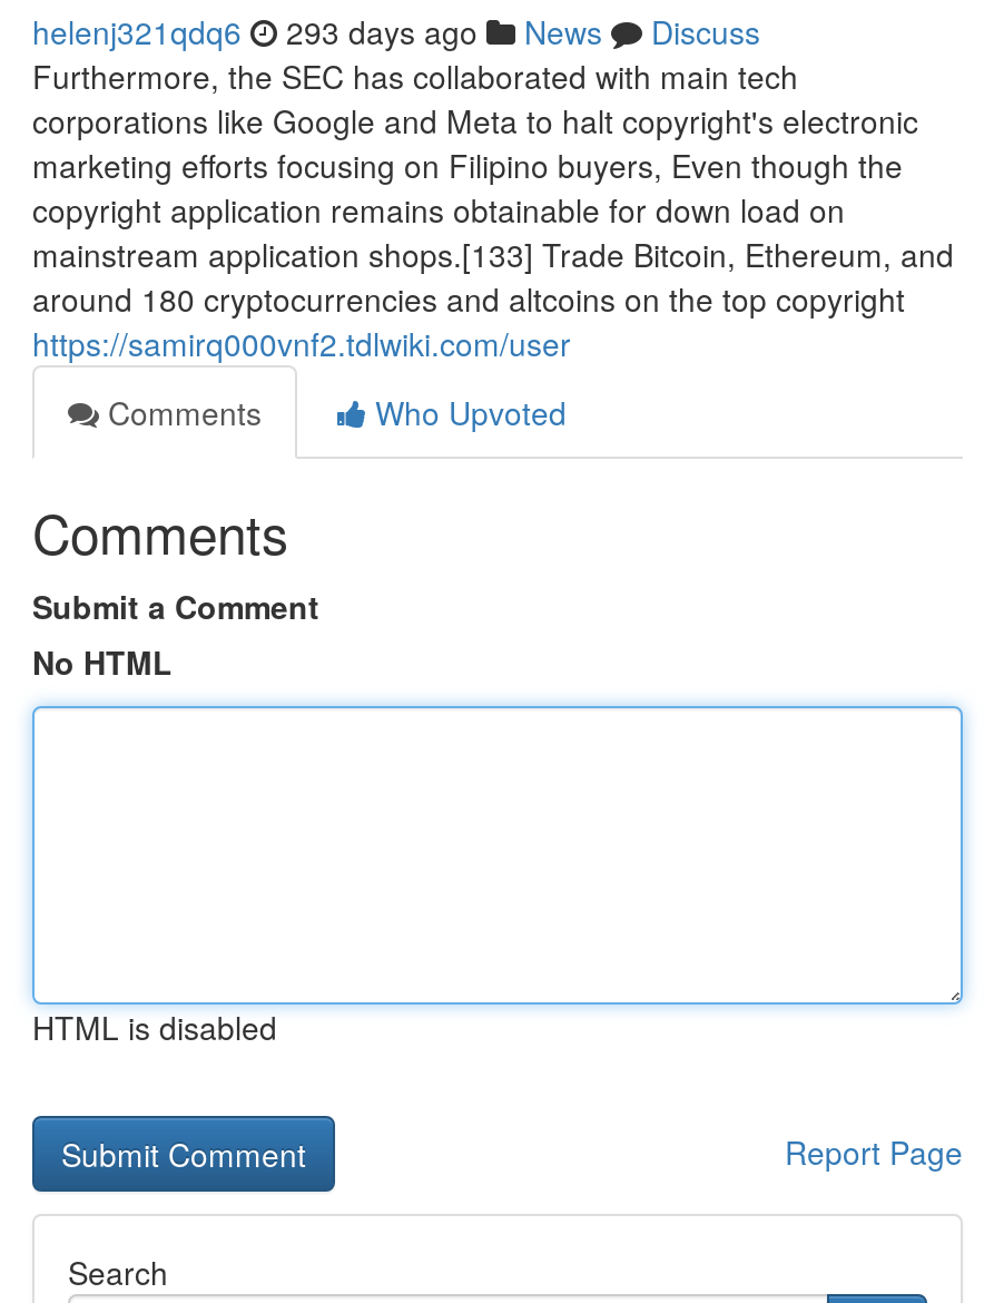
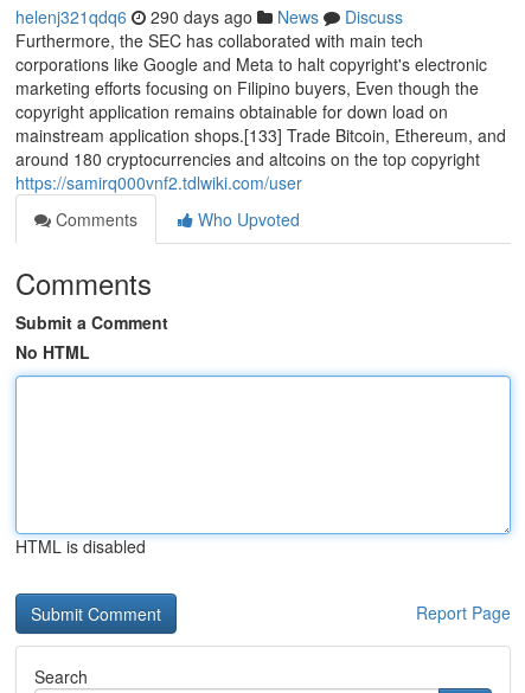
- helenj321qdq6 293 days ago News Discuss
+ helenj321qdq6 290 days ago News Discuss
